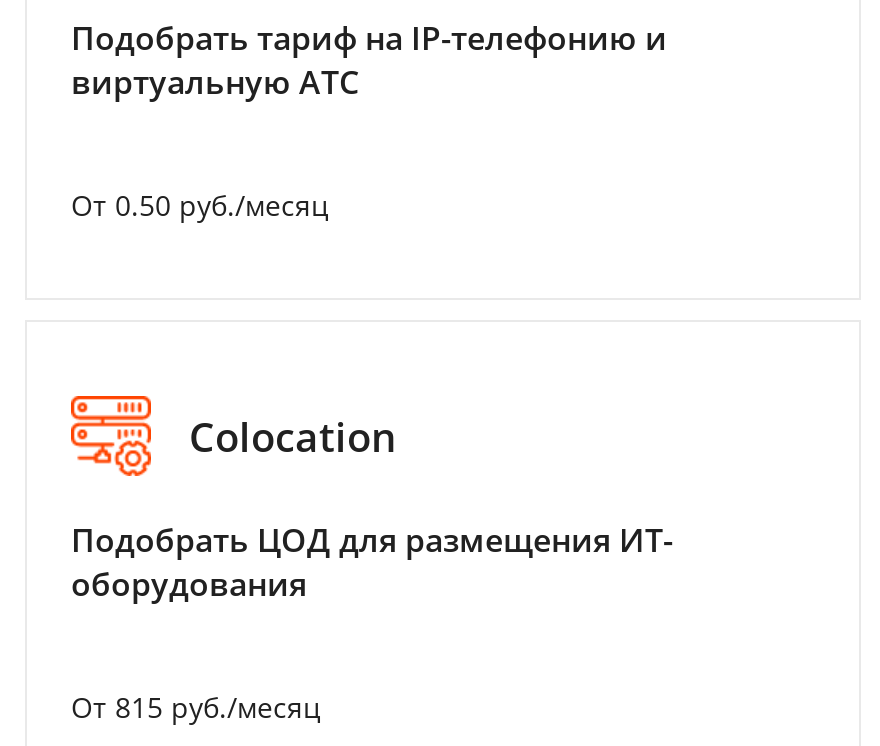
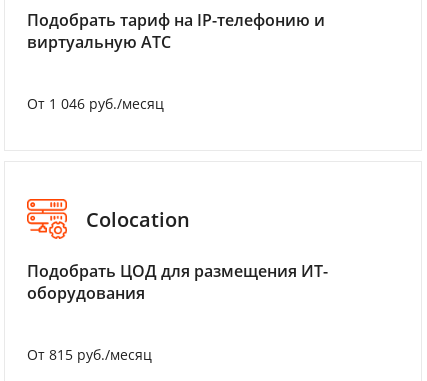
- От 0.50 руб./месяц
+ От 1 046 руб./месяц
